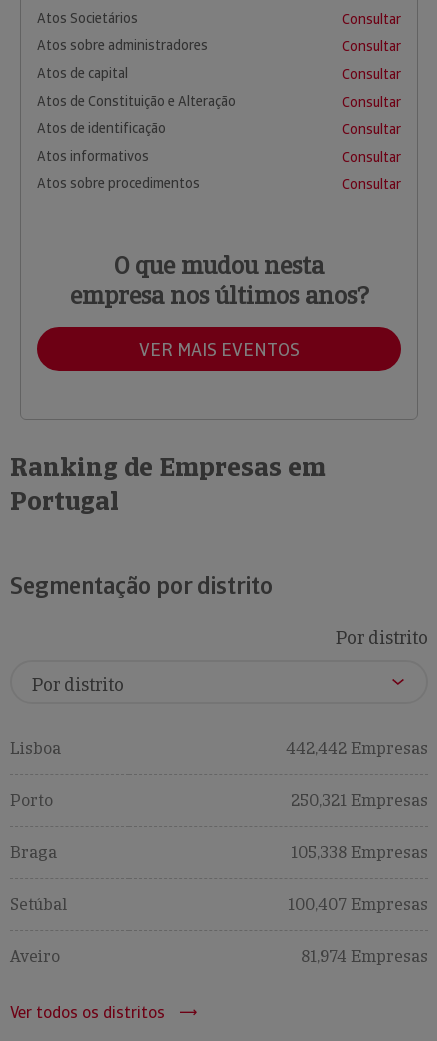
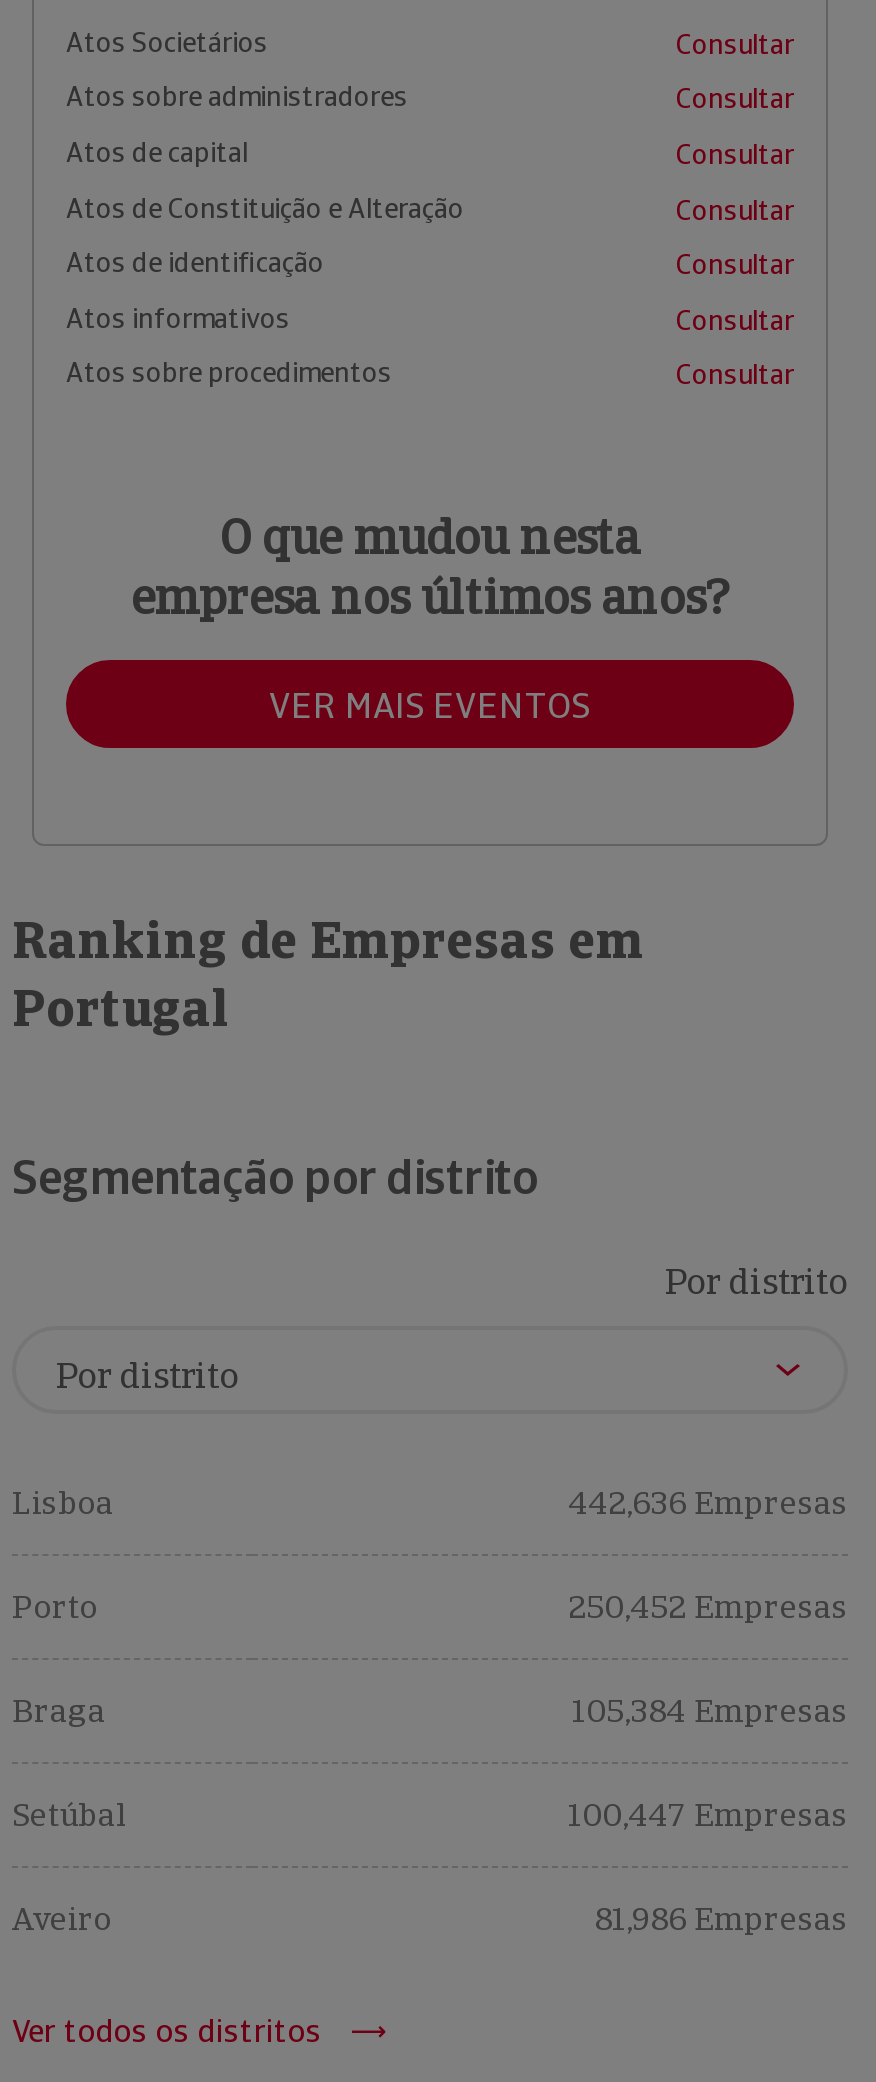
- 442,442 Empresas
+ 442,636 Empresas

- 250,321 Empresas
+ 250,452 Empresas

- 105,338 Empresas
+ 105,384 Empresas

- 100,407 Empresas
+ 100,447 Empresas

- 81,974 Empresas
+ 81,986 Empresas
